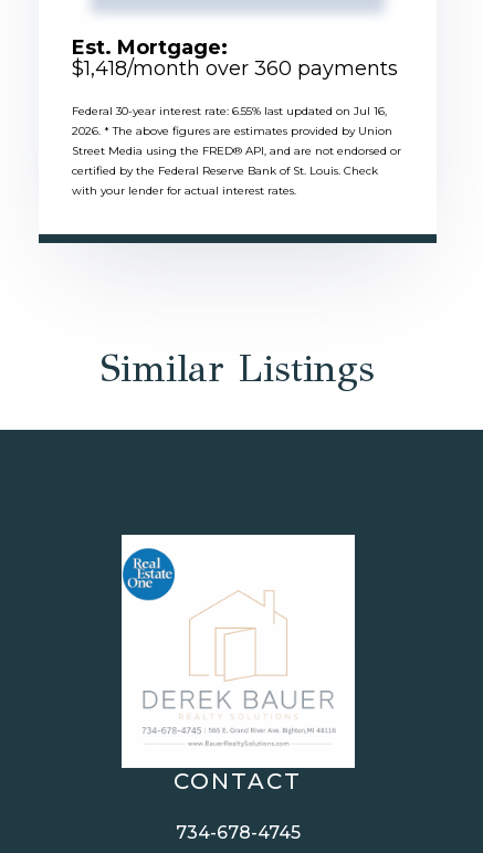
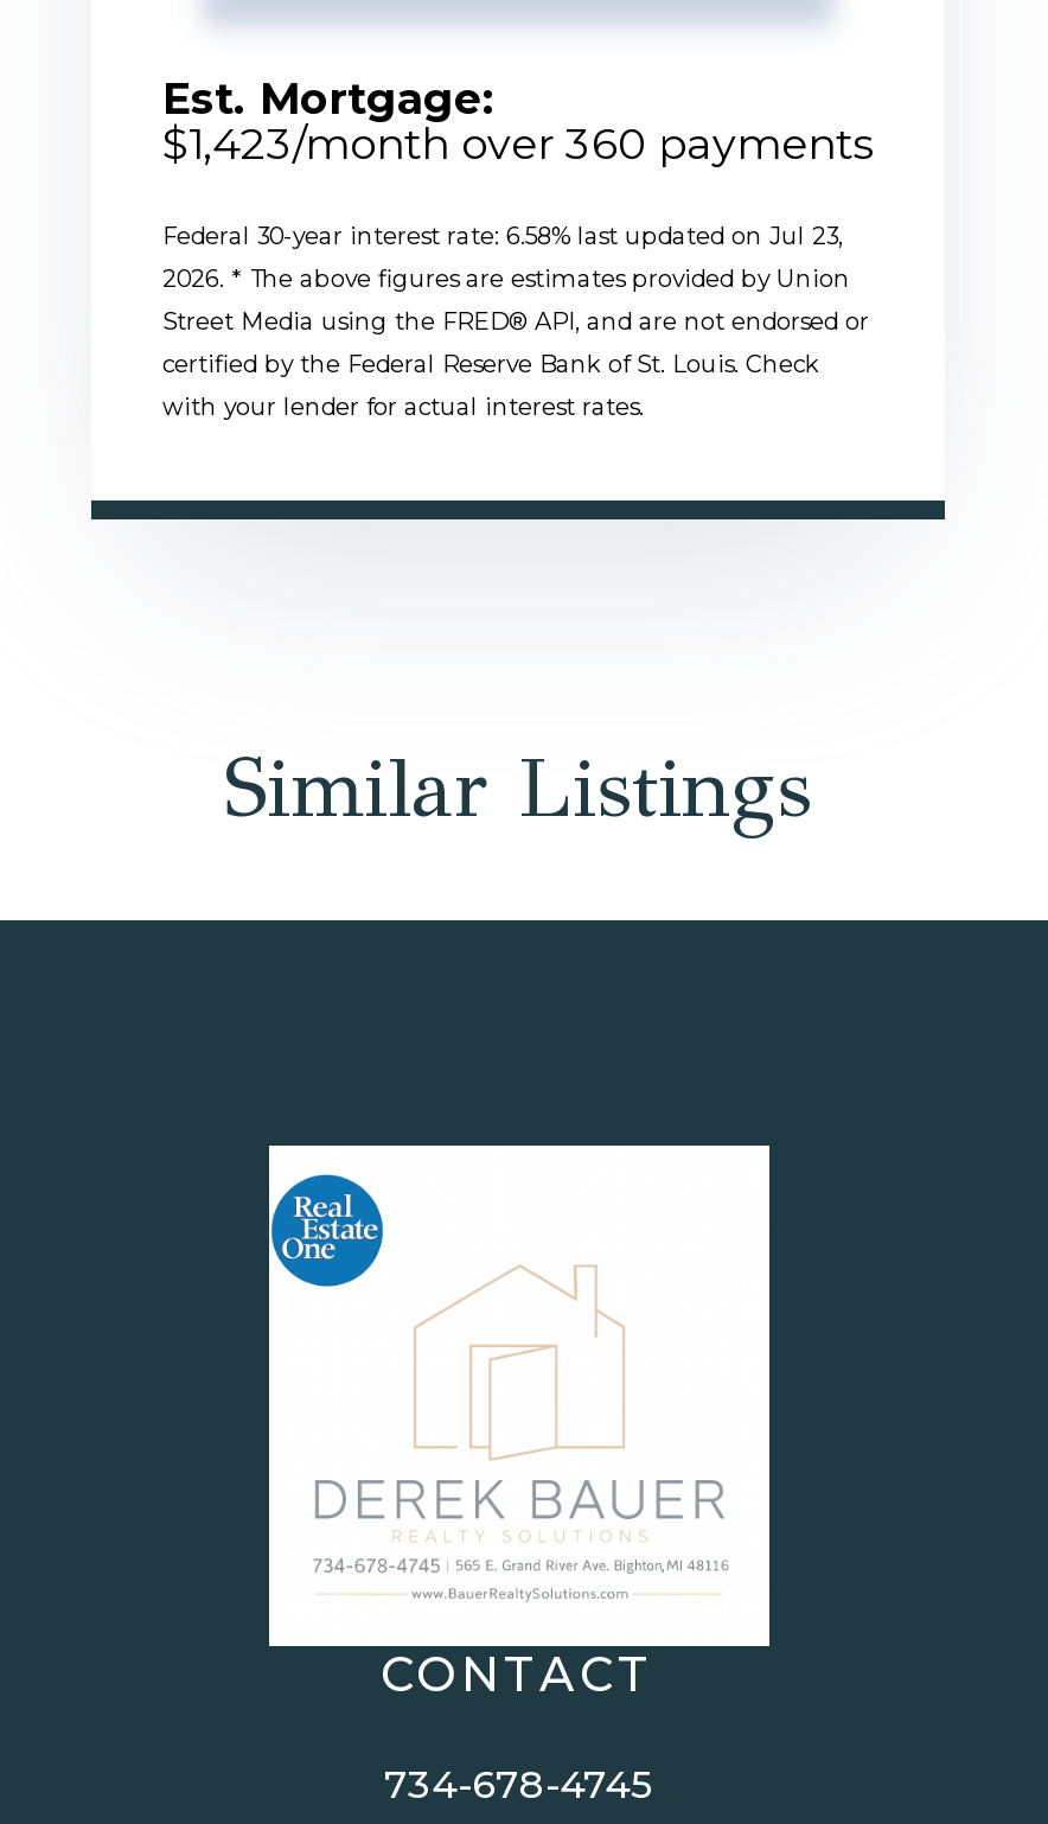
- $1,418/month over 360 payments
+ $1,423/month over 360 payments

- Federal 30-year interest rate: 6.55% last updated on Jul 16,
+ Federal 30-year interest rate: 6.58% last updated on Jul 23,
